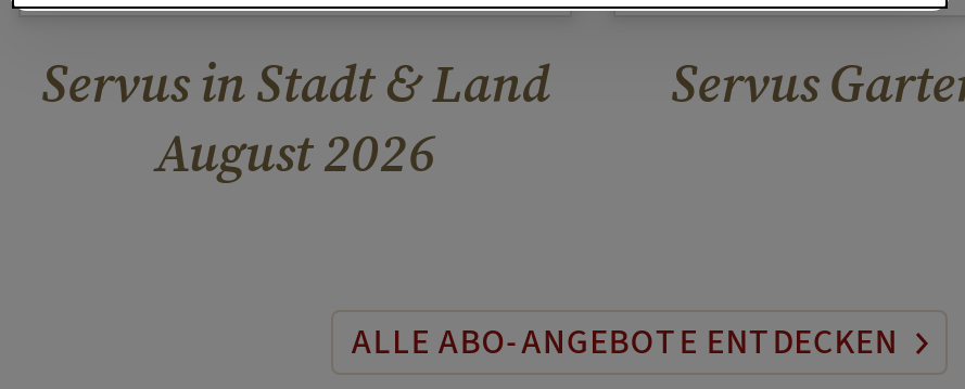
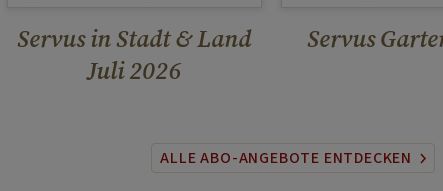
- August 2026
+ Juli 2026
